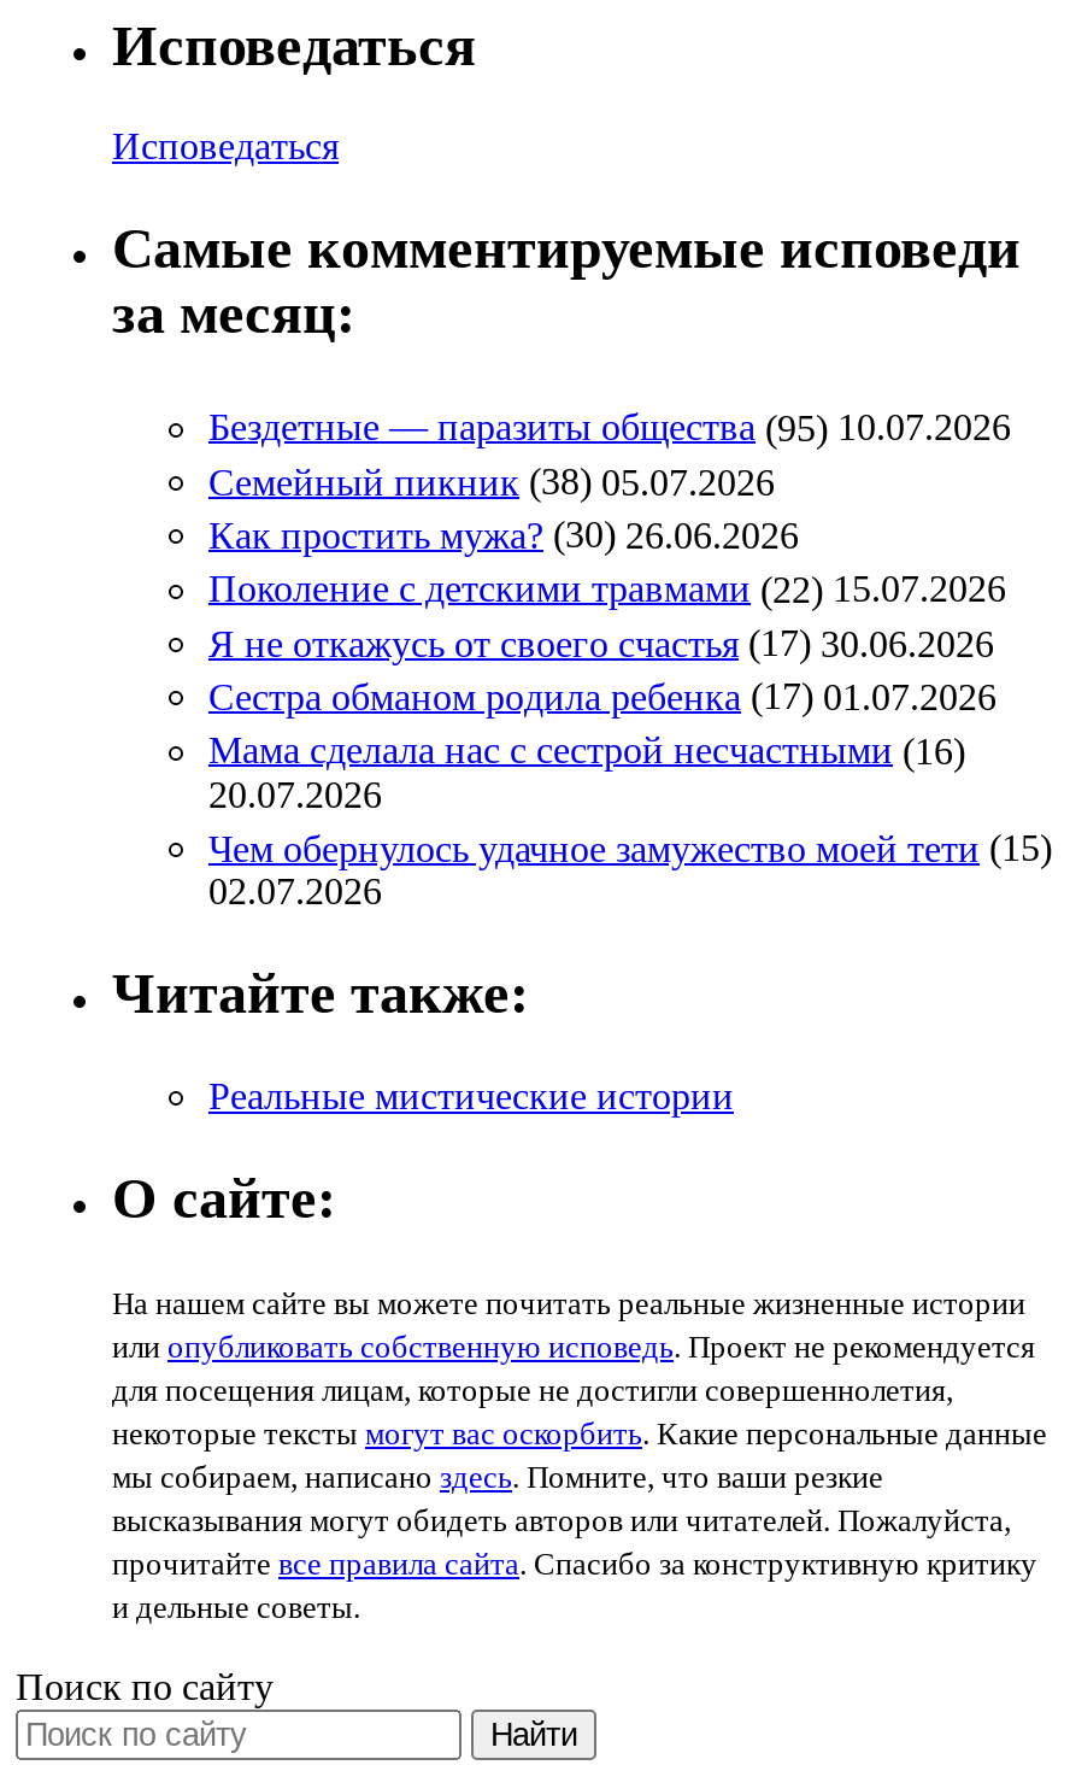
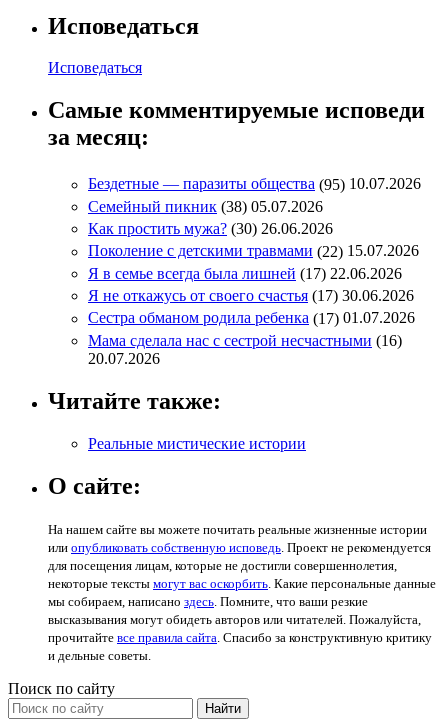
+ Я в семье всегда была лишней (17) 22.06.2026

moved down: Я не откажусь от своего счастья (17) 30.06.2026 | Сестра обманом родила ребенка (17) 01.07.2026 | Мама сделала нас с сестрой несчастными (16) | 20.07.2026

- Чем обернулось удачное замужество моей тети (15)
- 02.07.2026
